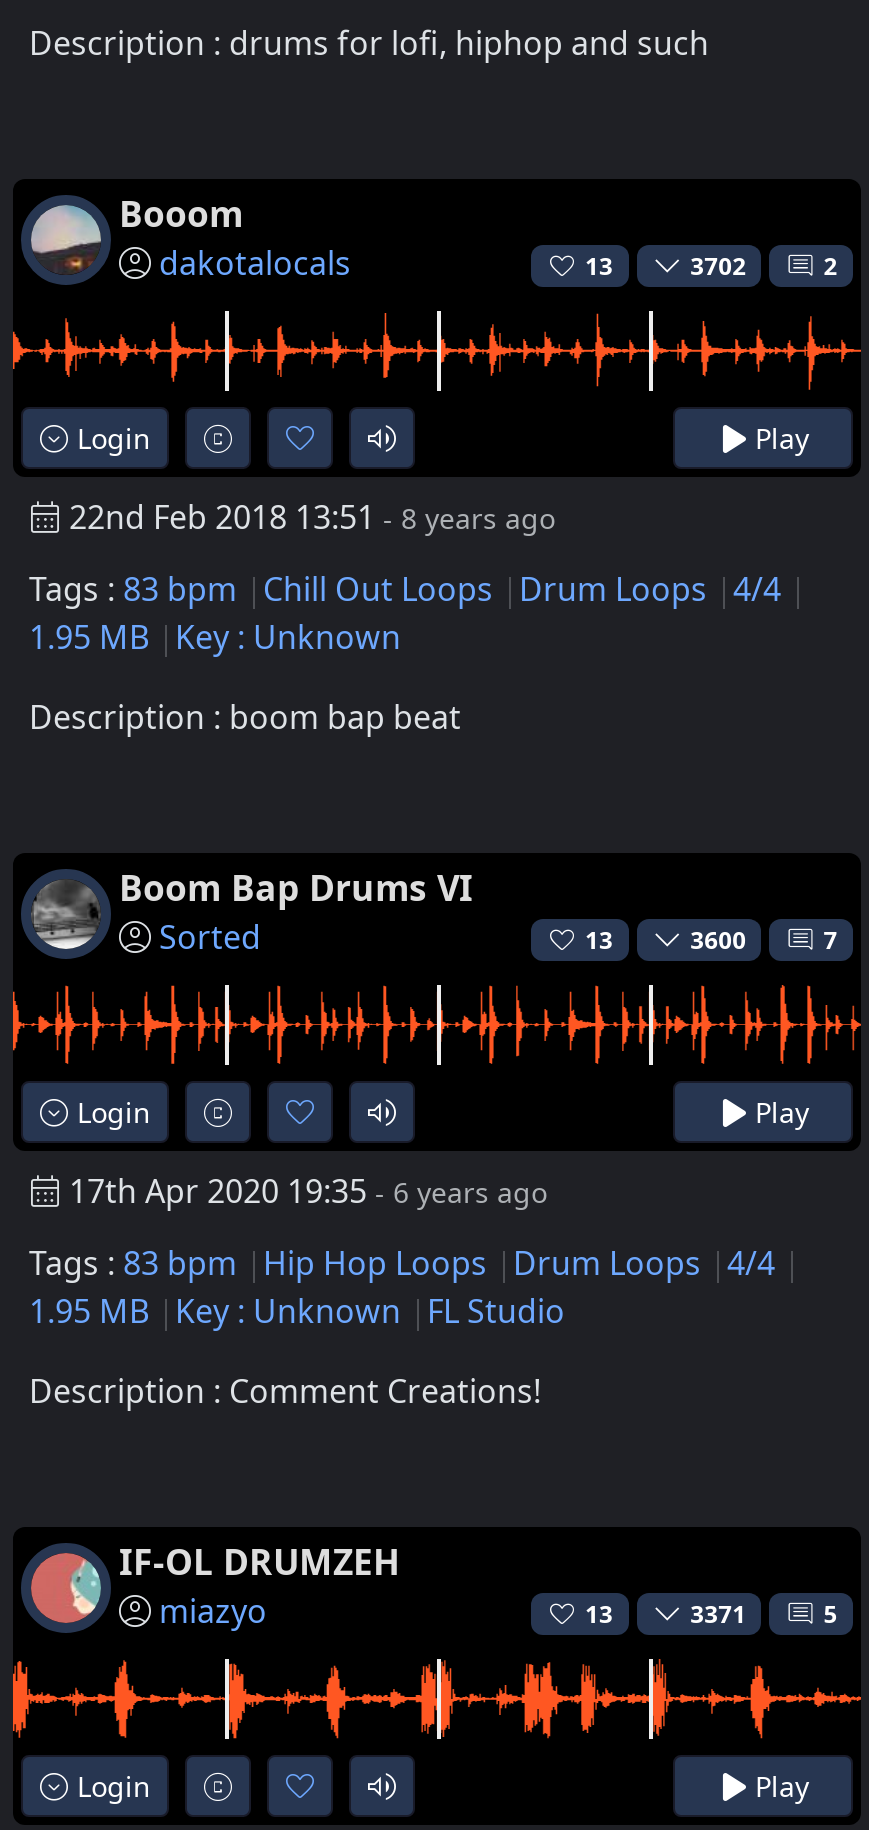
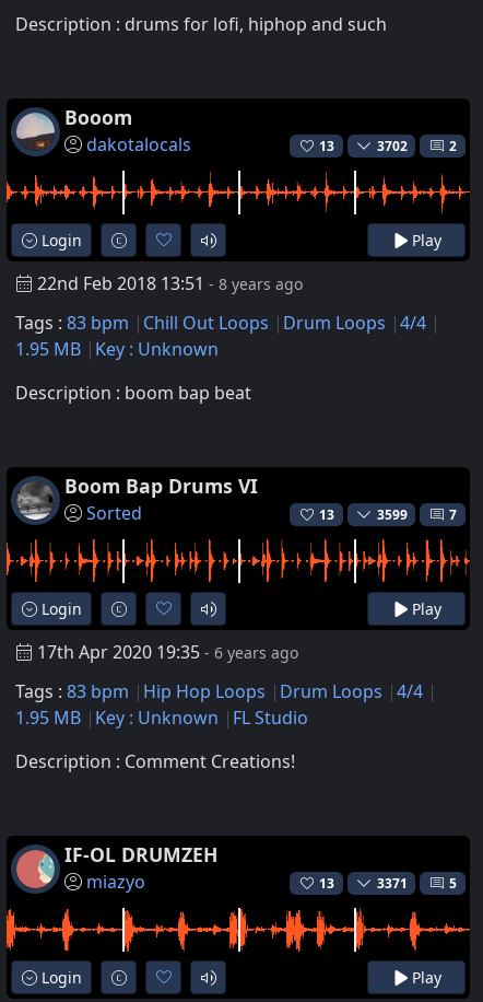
- 3600
+ 3599
